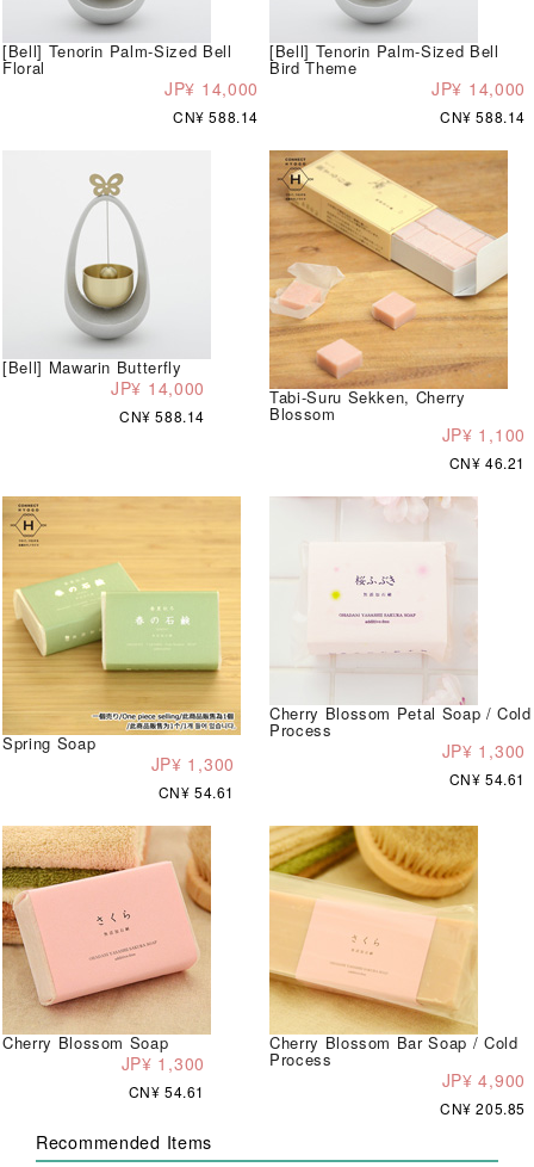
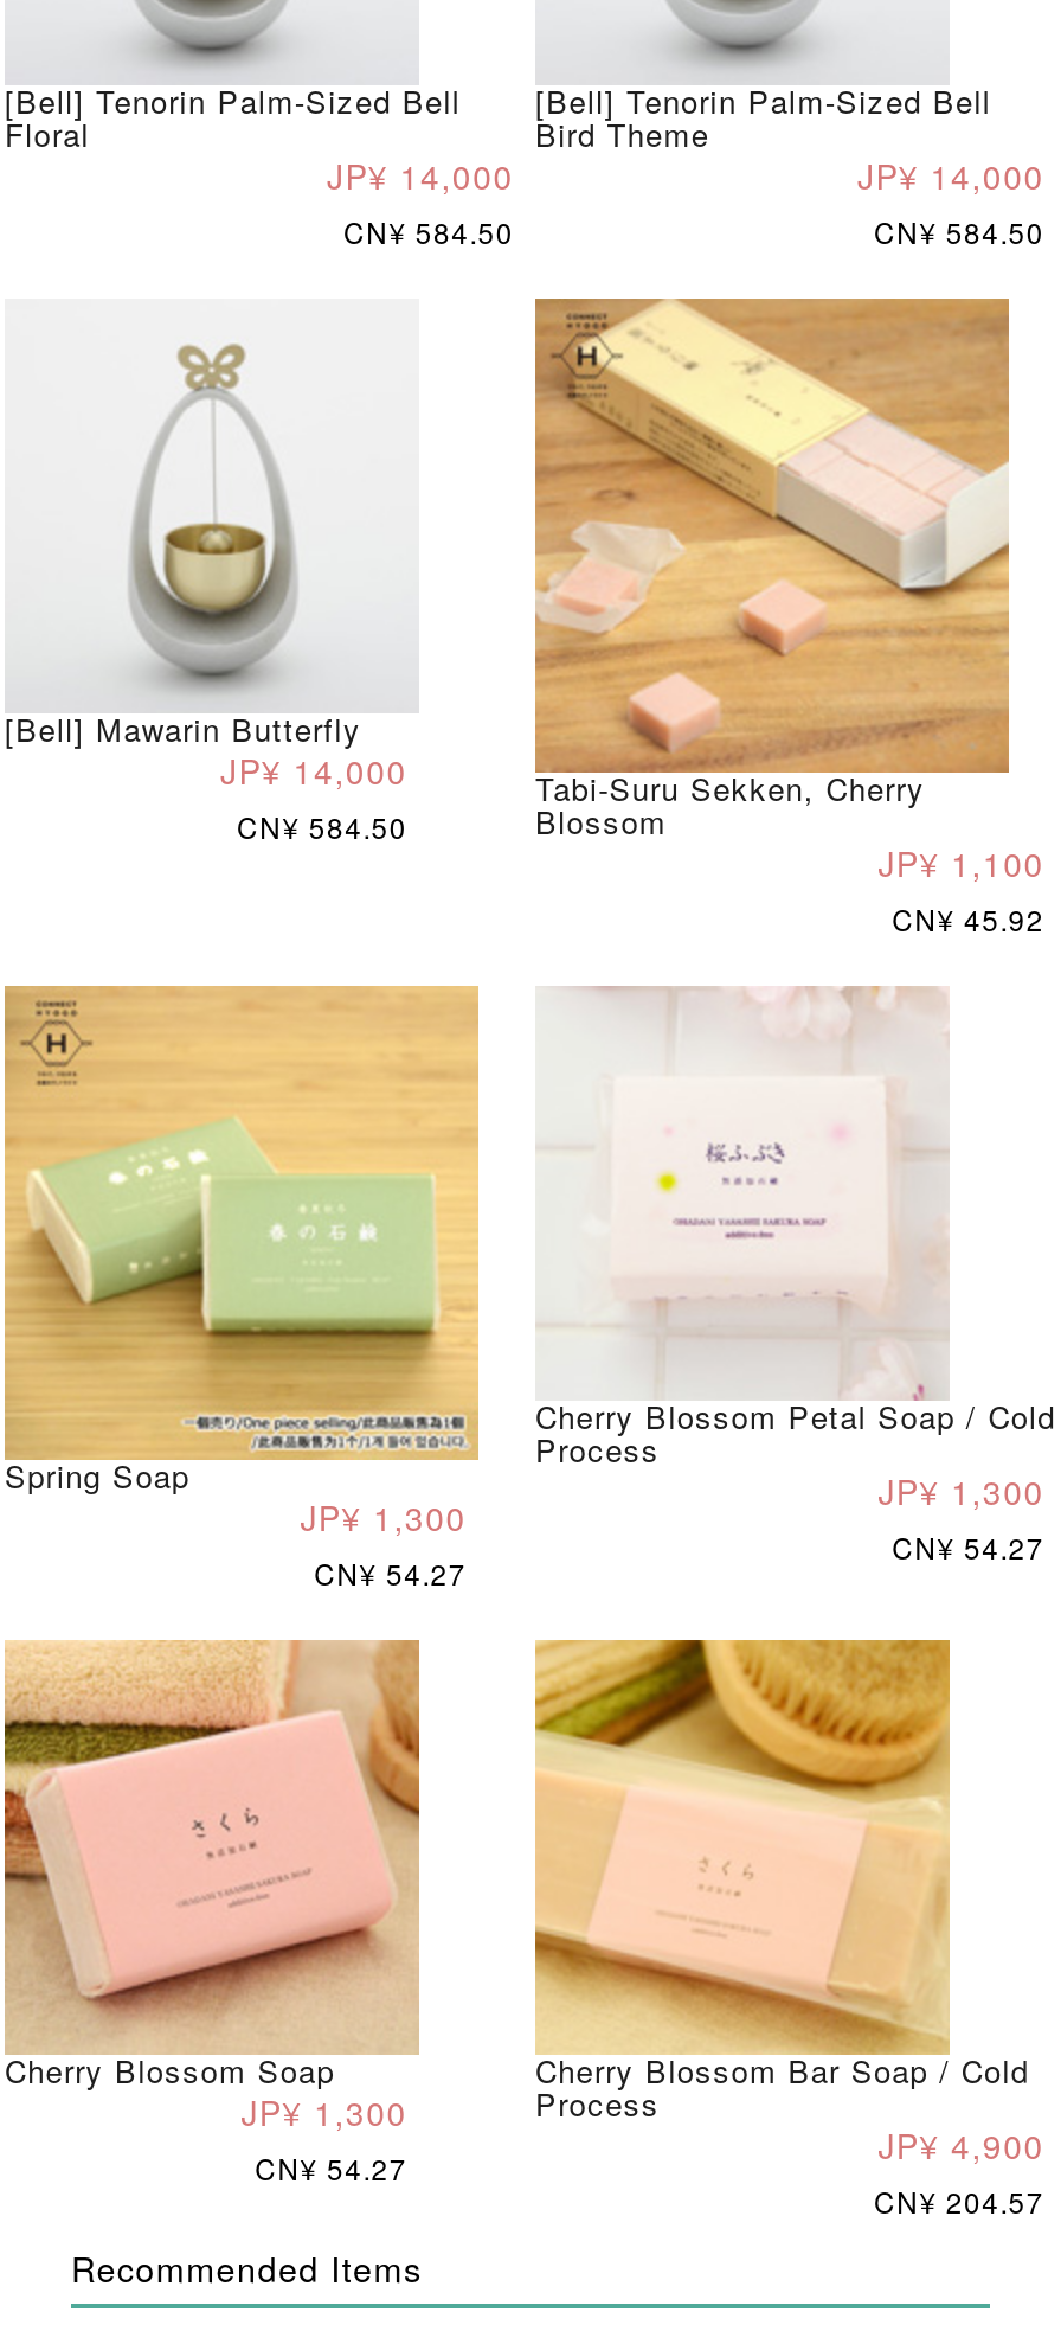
- CN¥ 588.14
+ CN¥ 584.50

- CN¥ 588.14
+ CN¥ 584.50

- CN¥ 588.14
+ CN¥ 584.50

- CN¥ 46.21
+ CN¥ 45.92

- CN¥ 54.61
+ CN¥ 54.27

- CN¥ 54.61
+ CN¥ 54.27

- CN¥ 54.61
+ CN¥ 54.27

- CN¥ 205.85
+ CN¥ 204.57
